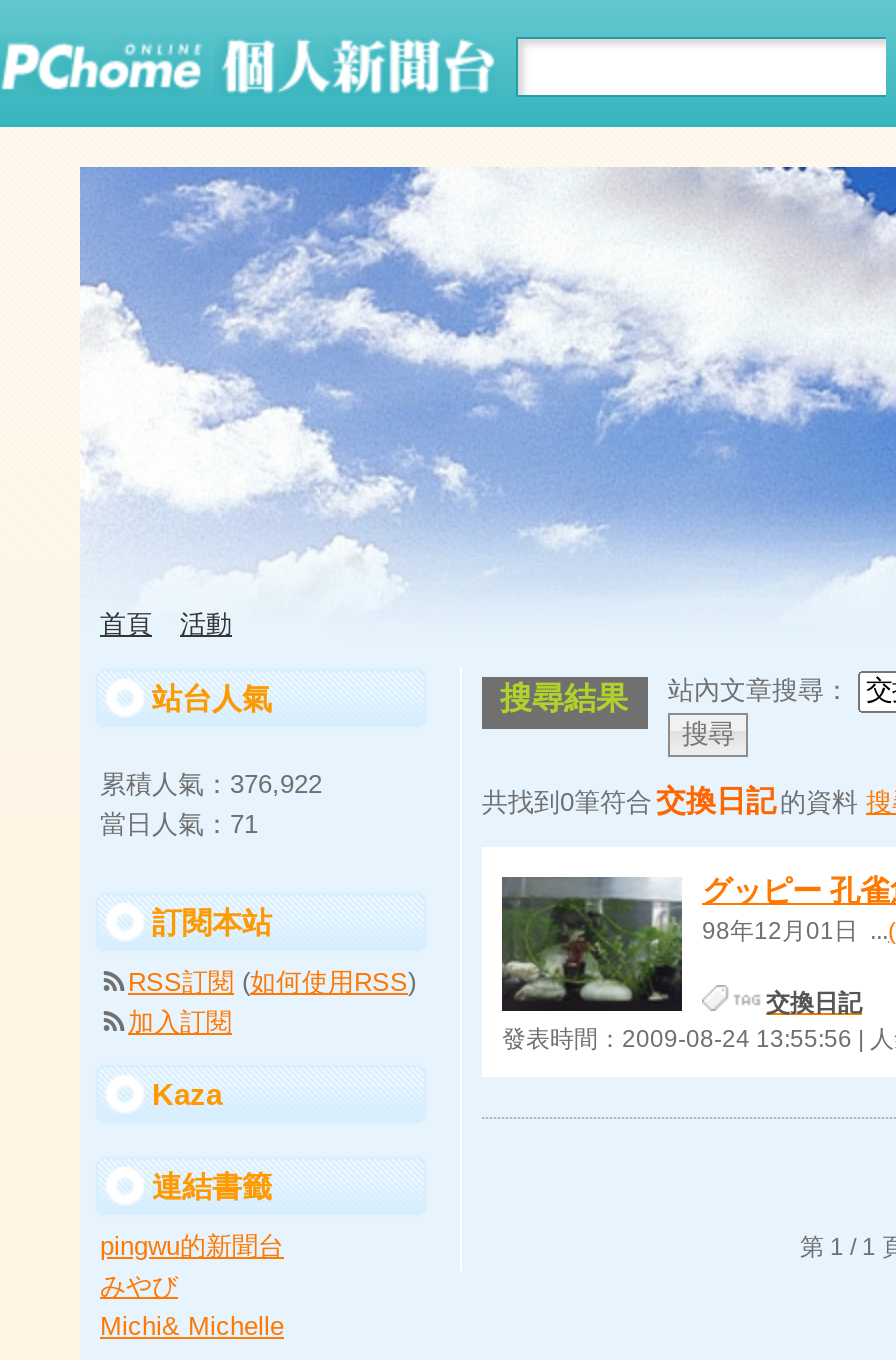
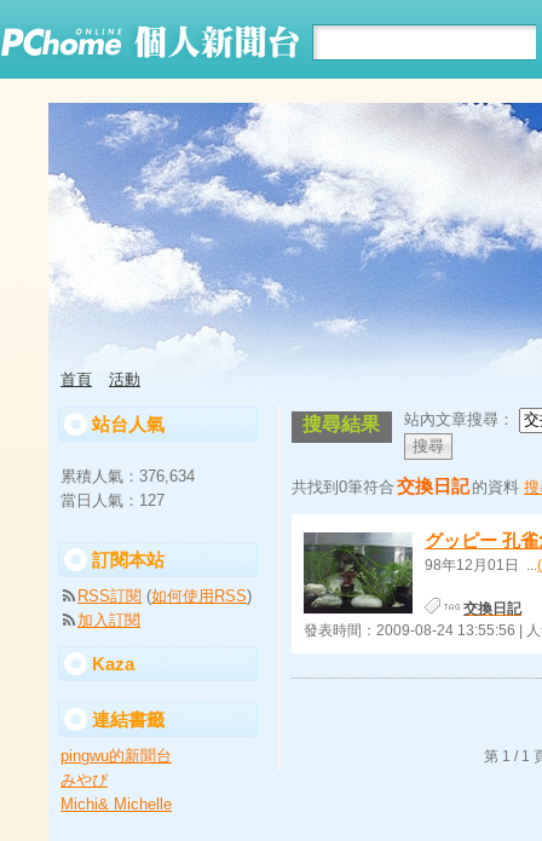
- 累積人氣：376,922
+ 累積人氣：376,634

- 當日人氣：71
+ 當日人氣：127
